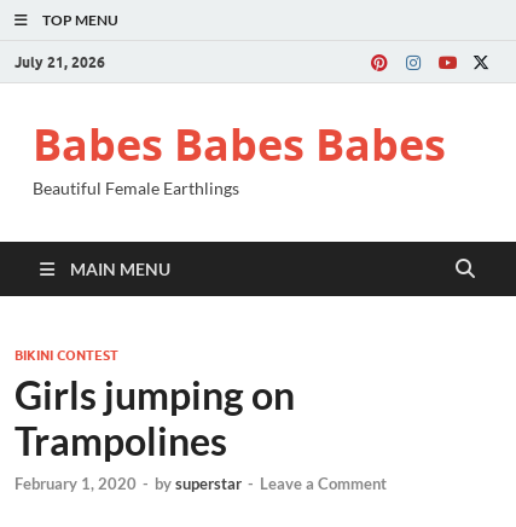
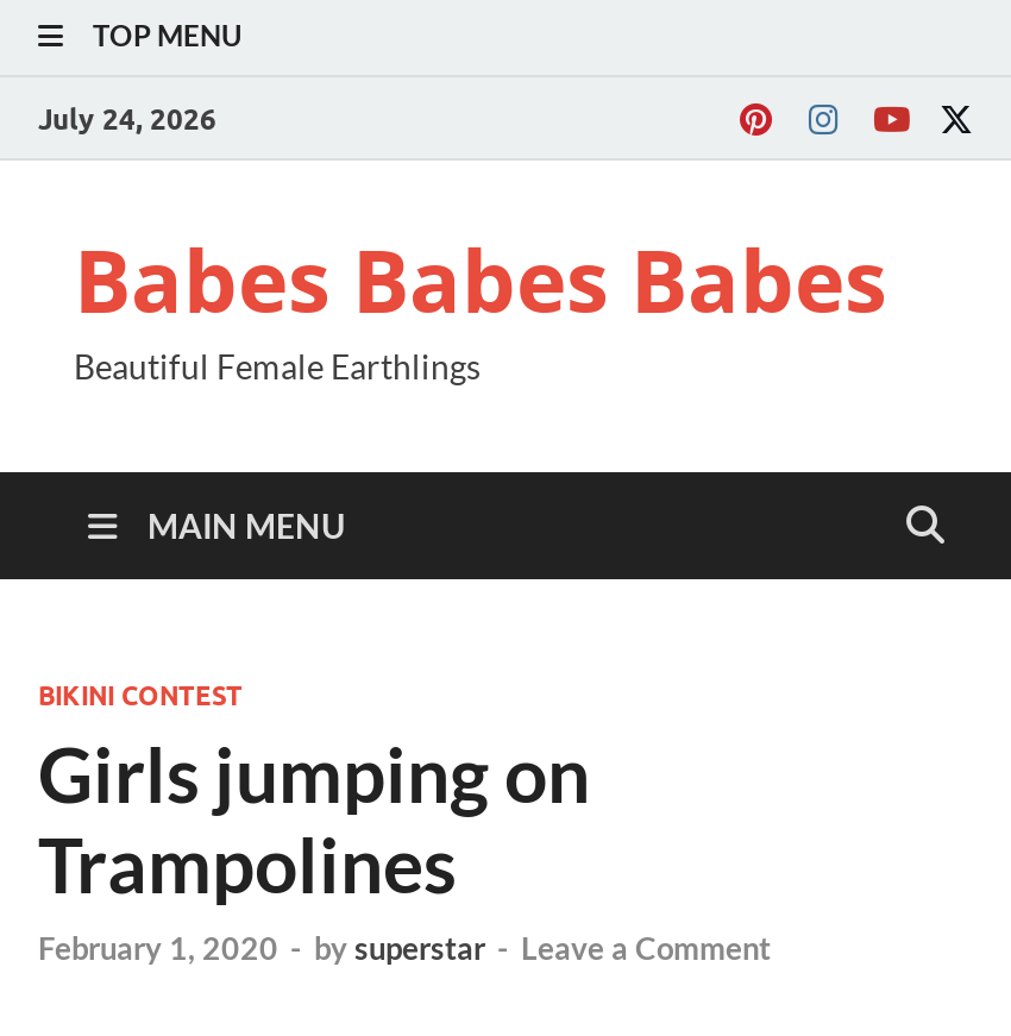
- July 21, 2026
+ July 24, 2026
